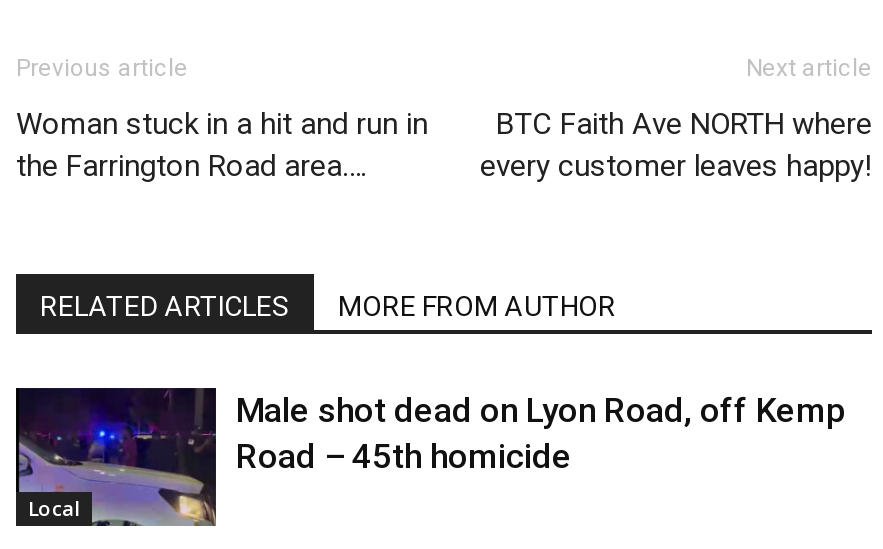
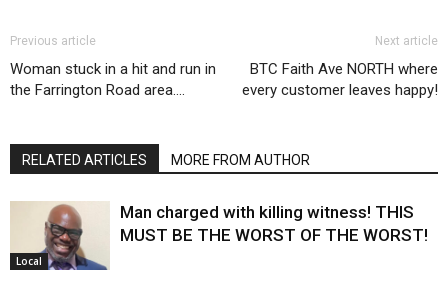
- [image]
- Male shot dead on Lyon Road, off Kemp
- Road – 45th homicide
+ [image]
+ Man charged with killing witness! THIS
+ MUST BE THE WORST OF THE WORST!
